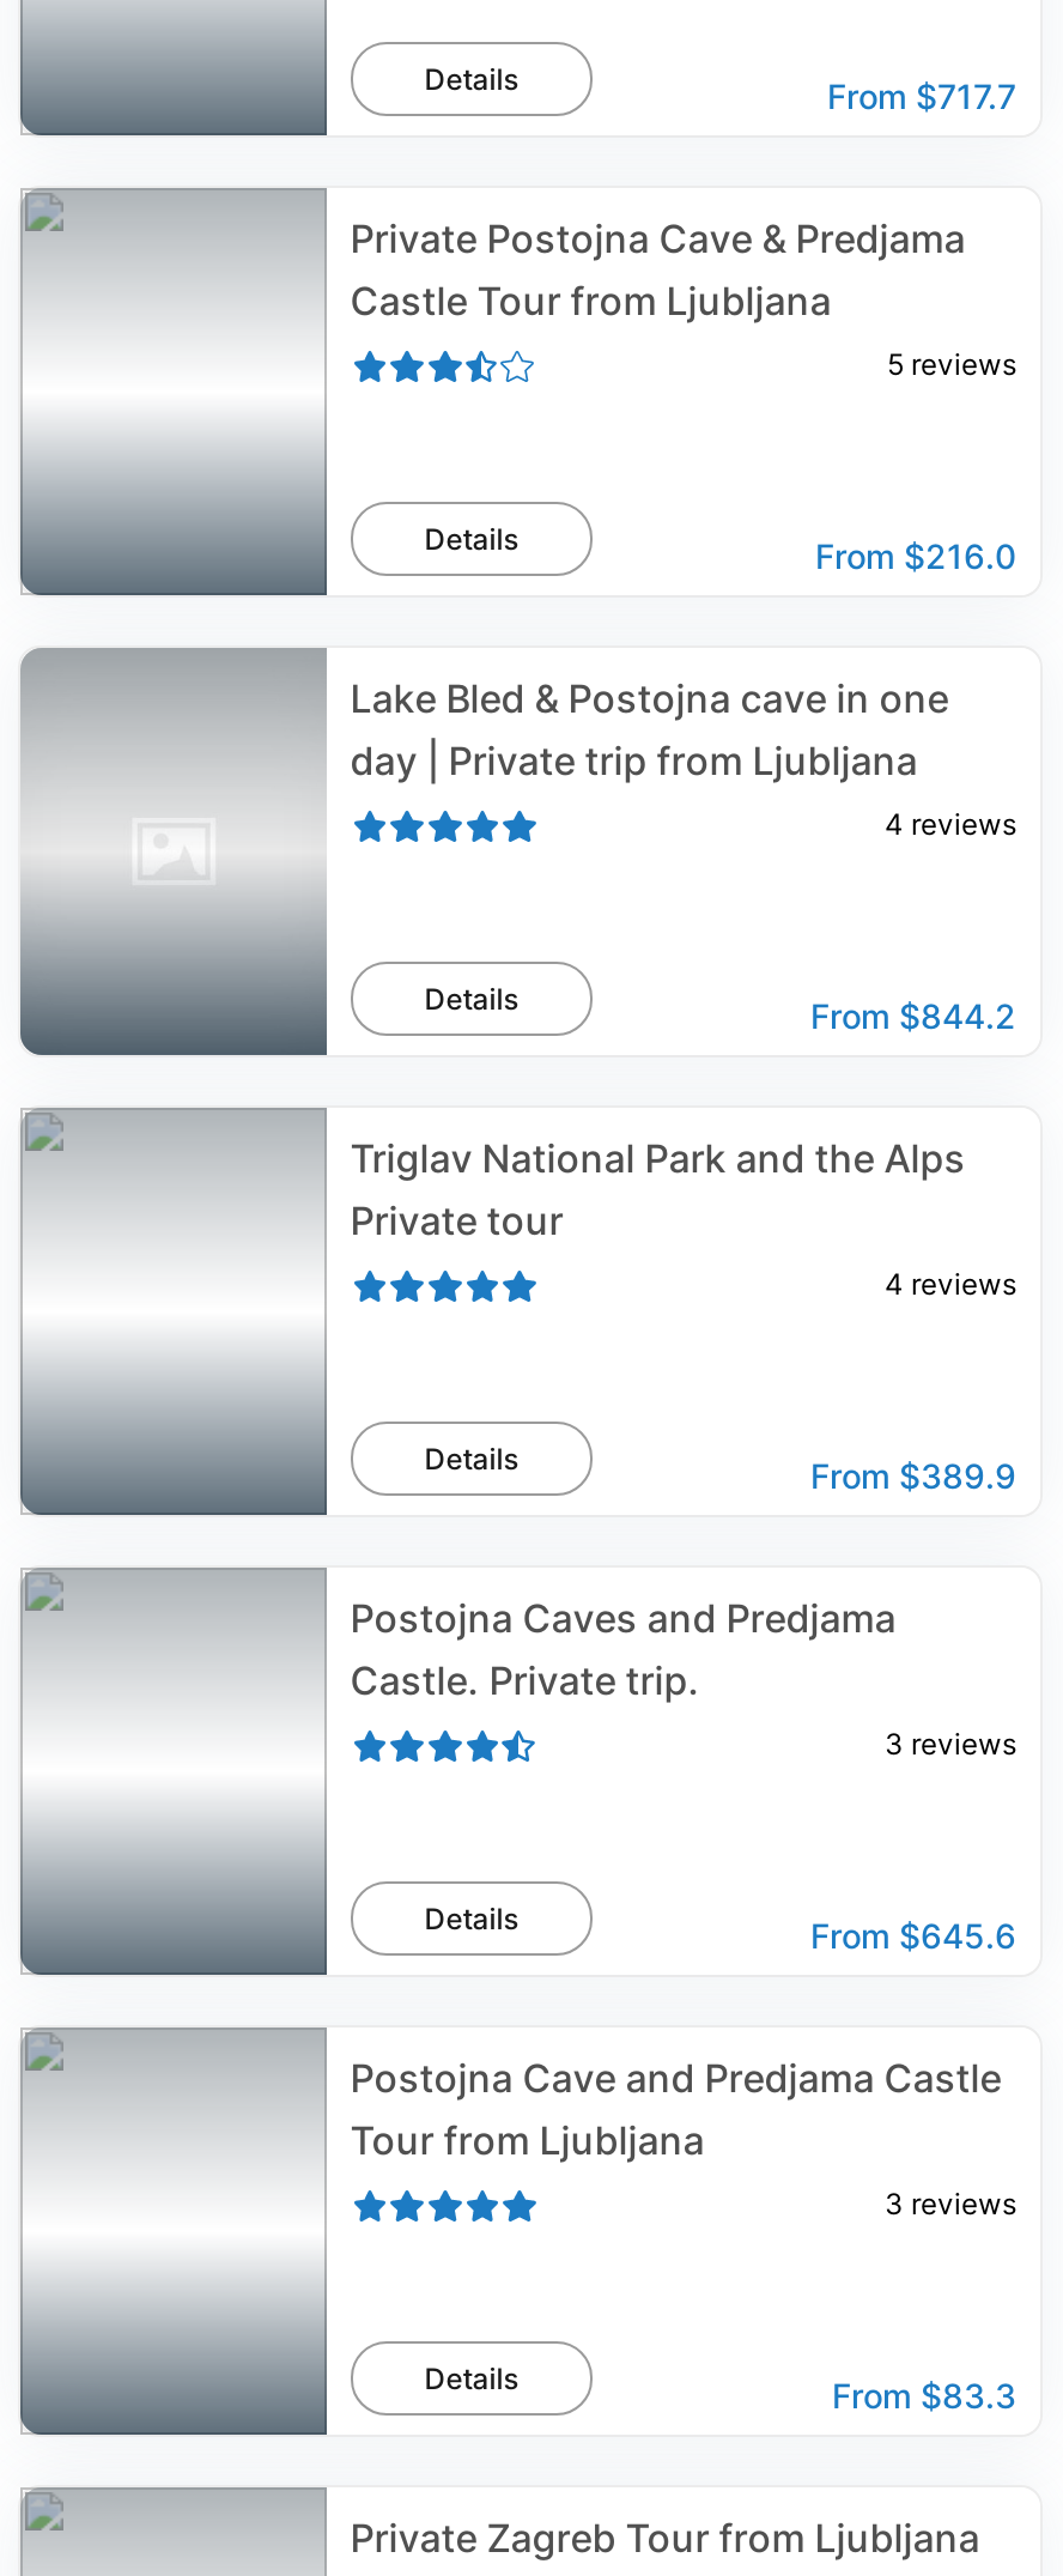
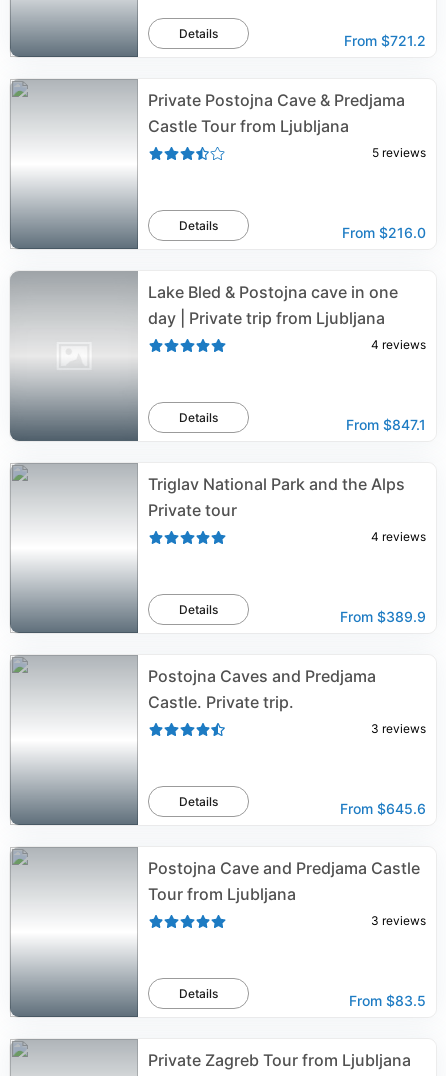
- From $717.7
+ From $721.2

- From $844.2
+ From $847.1

- From $83.3
+ From $83.5
